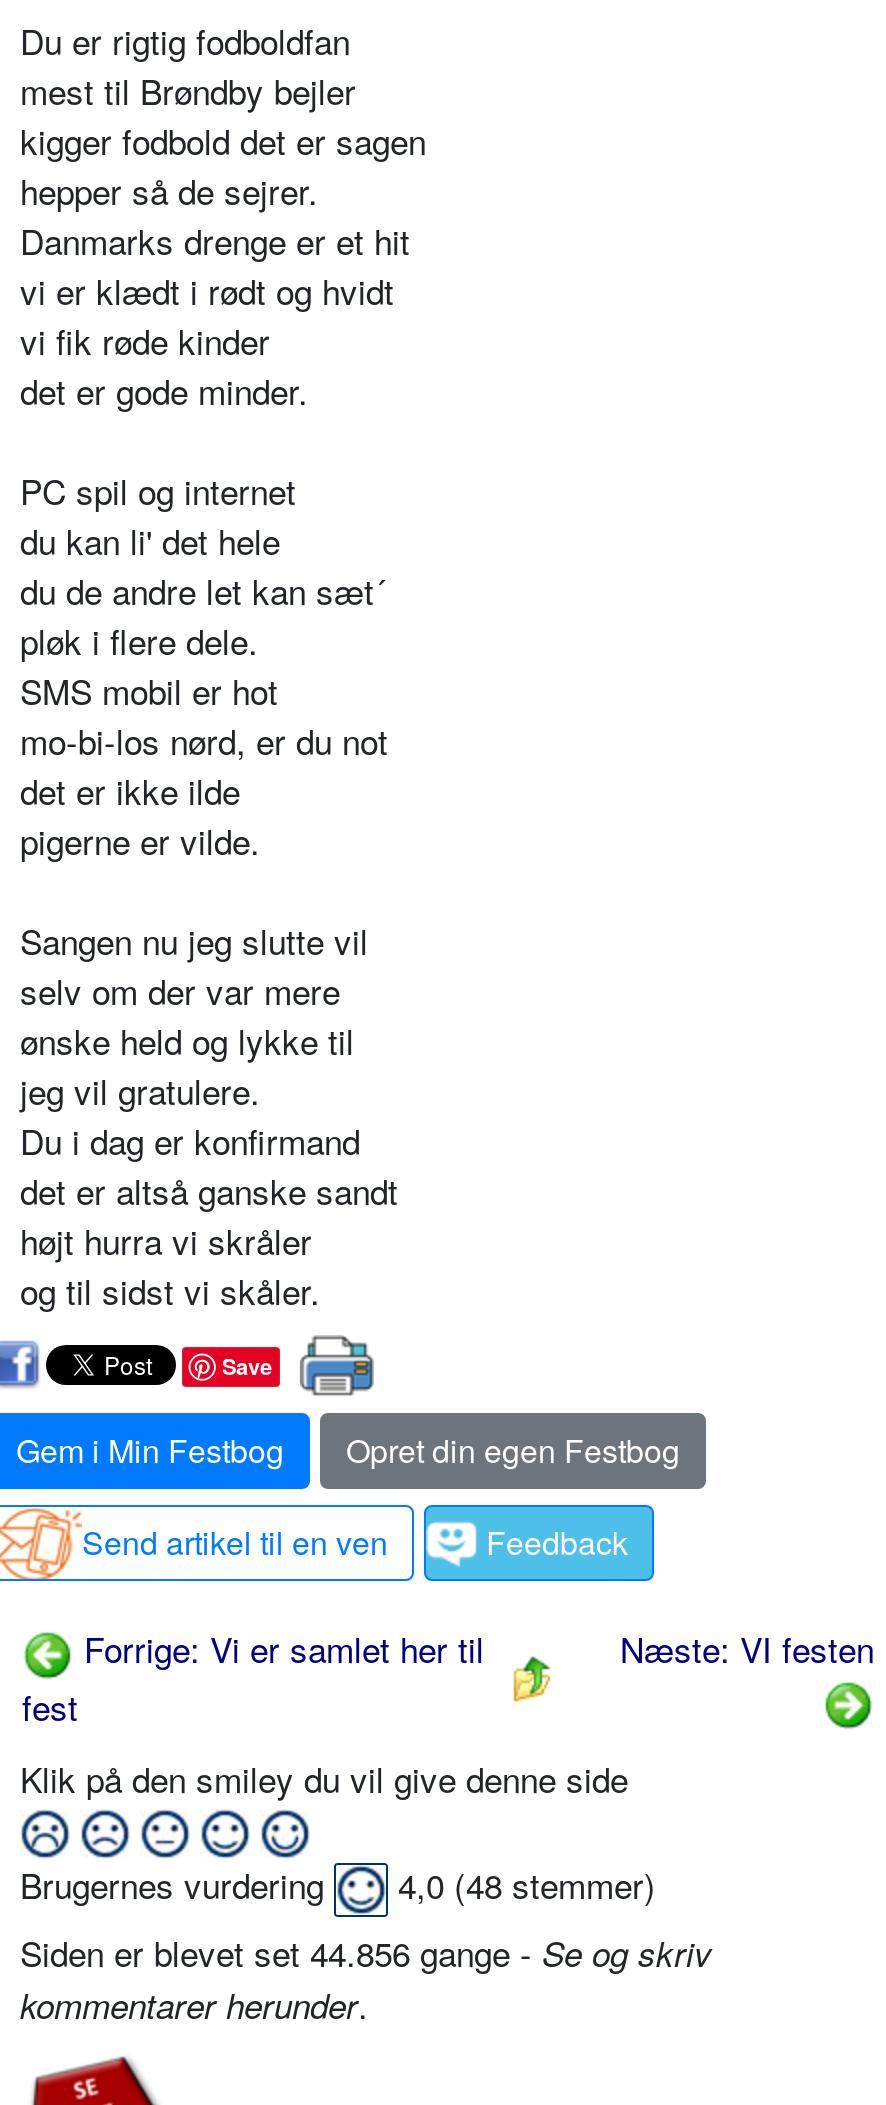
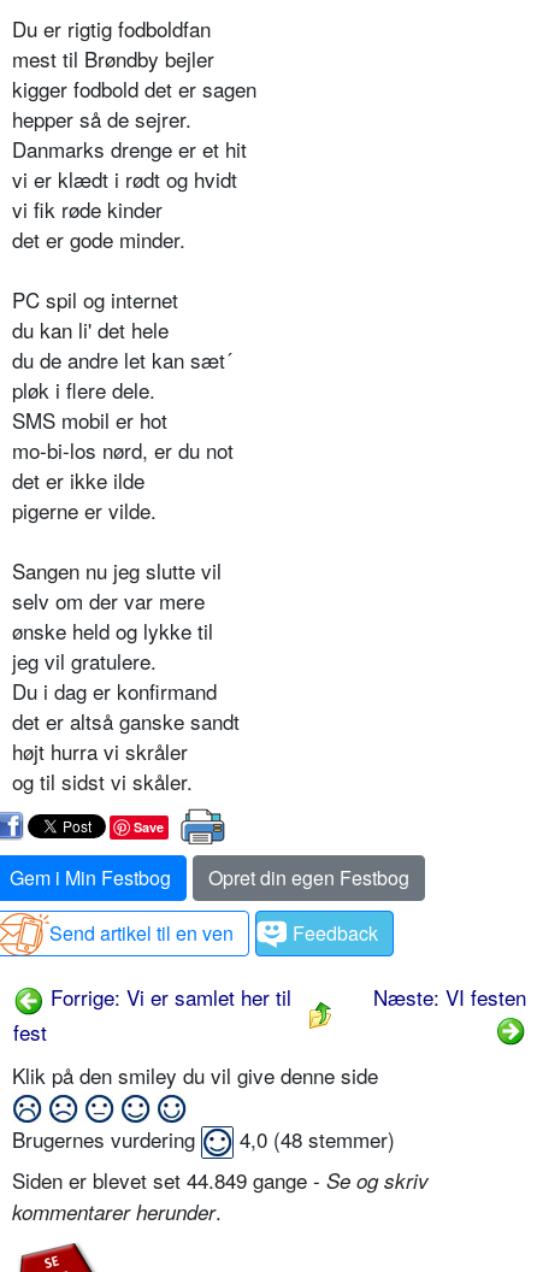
- Siden er blevet set 44.856 gange - Se og skriv
+ Siden er blevet set 44.849 gange - Se og skriv
